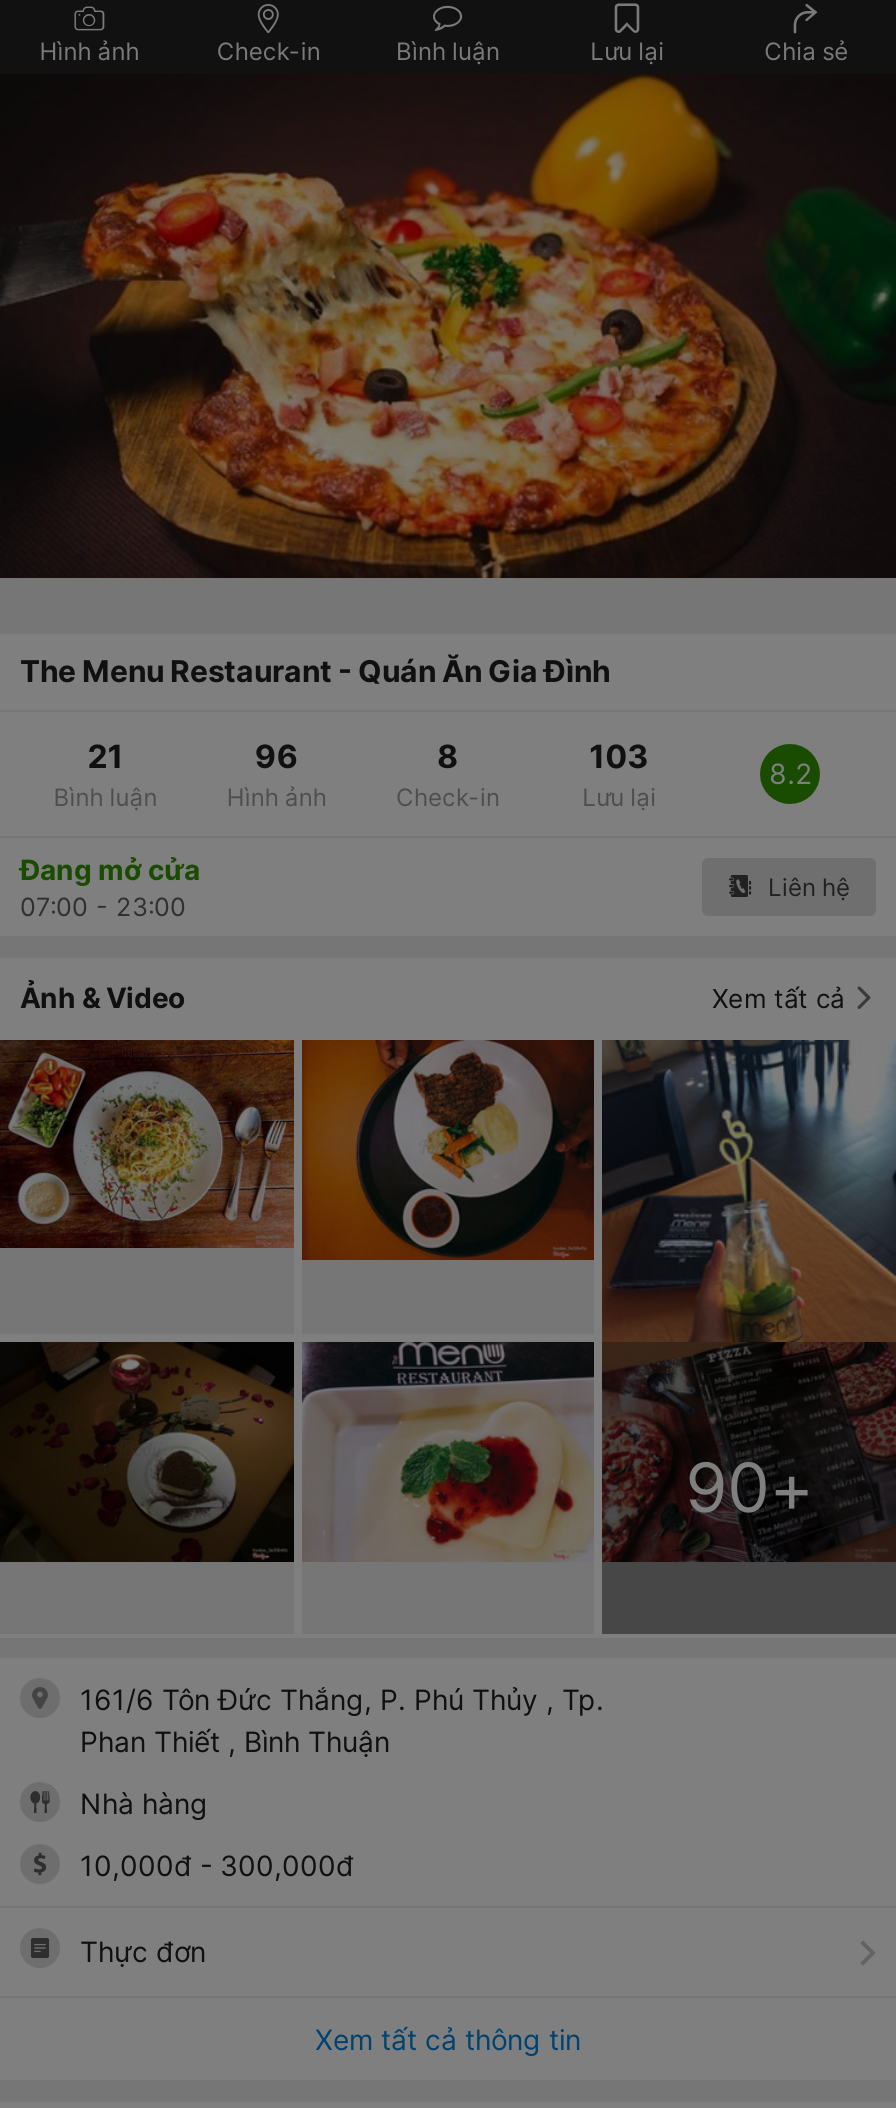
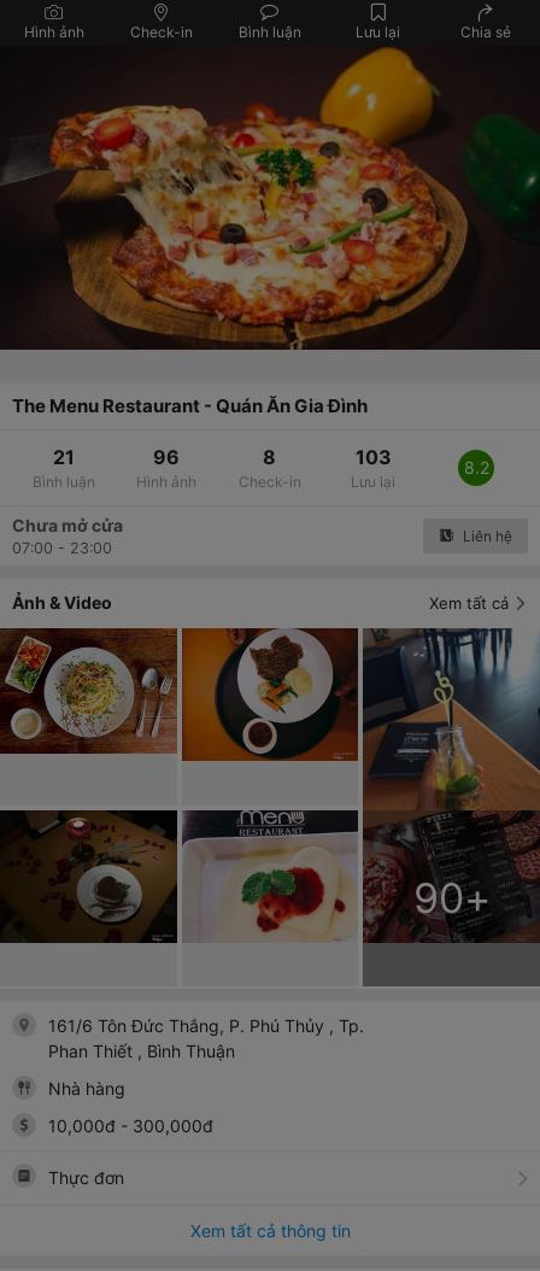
- Đang mở cửa
+ Chưa mở cửa
